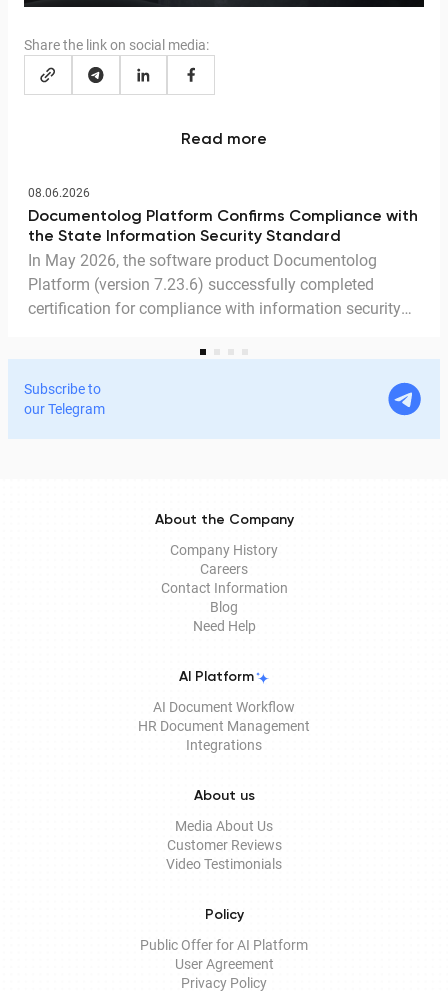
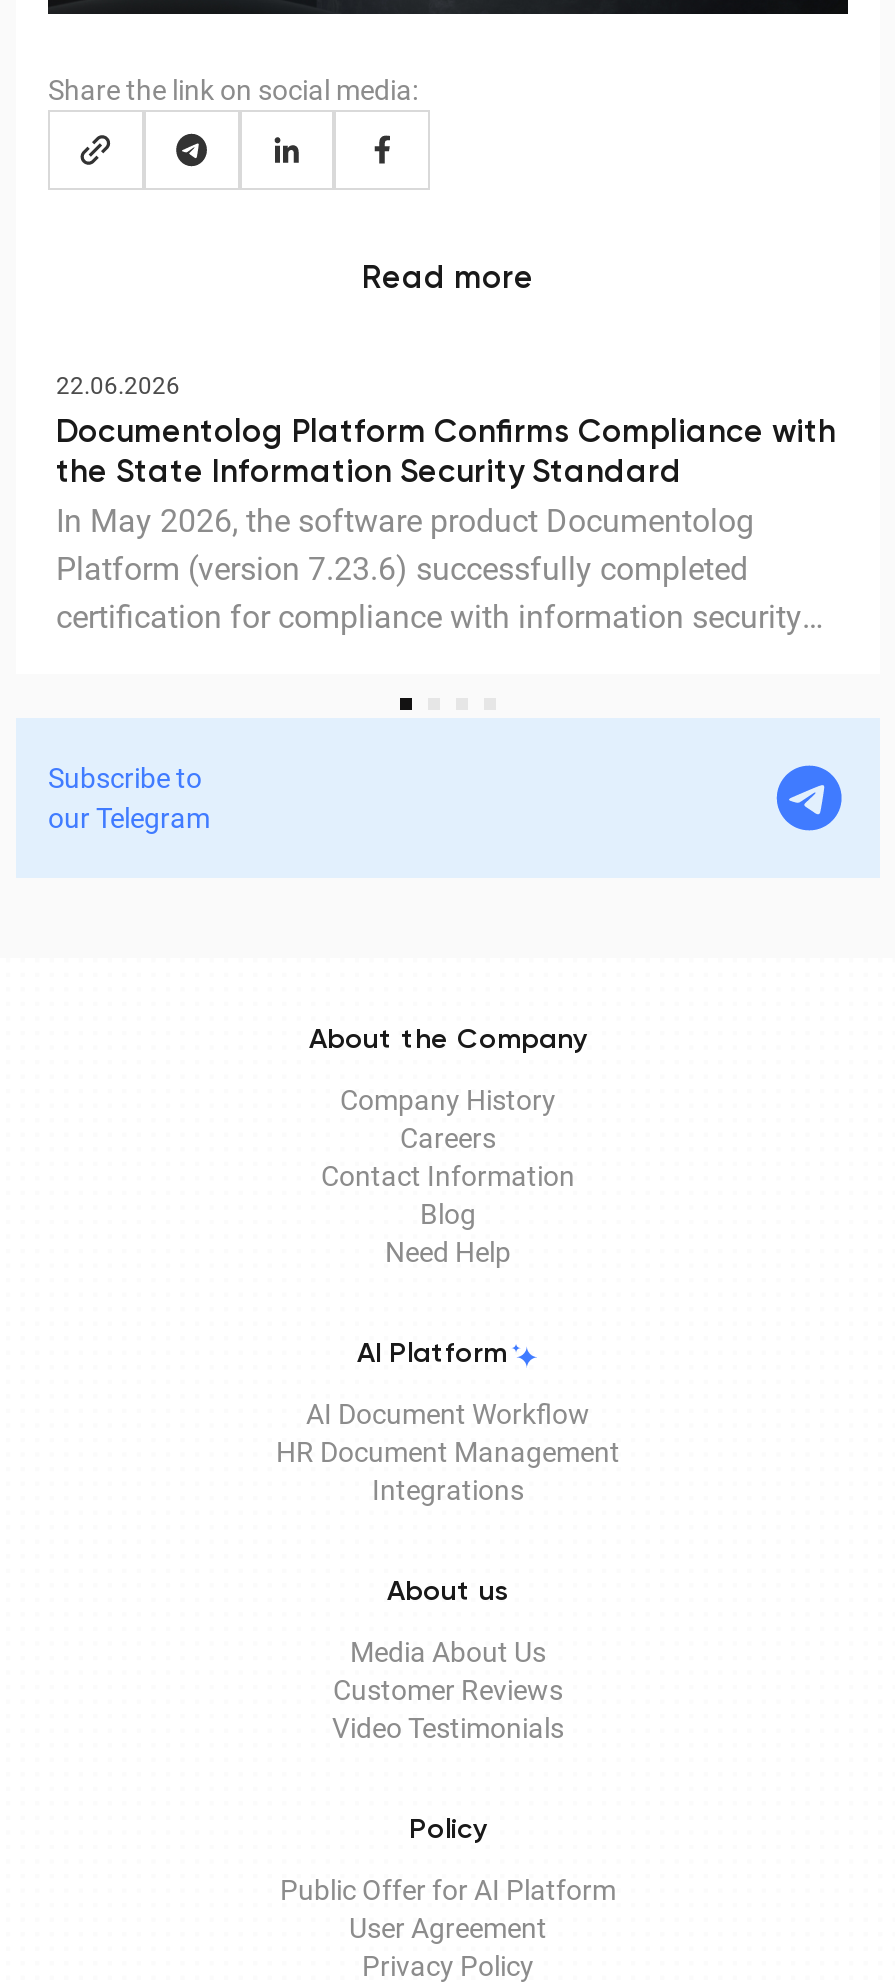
- 08.06.2026
+ 22.06.2026
